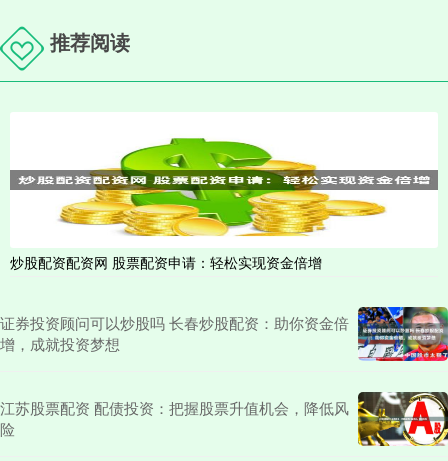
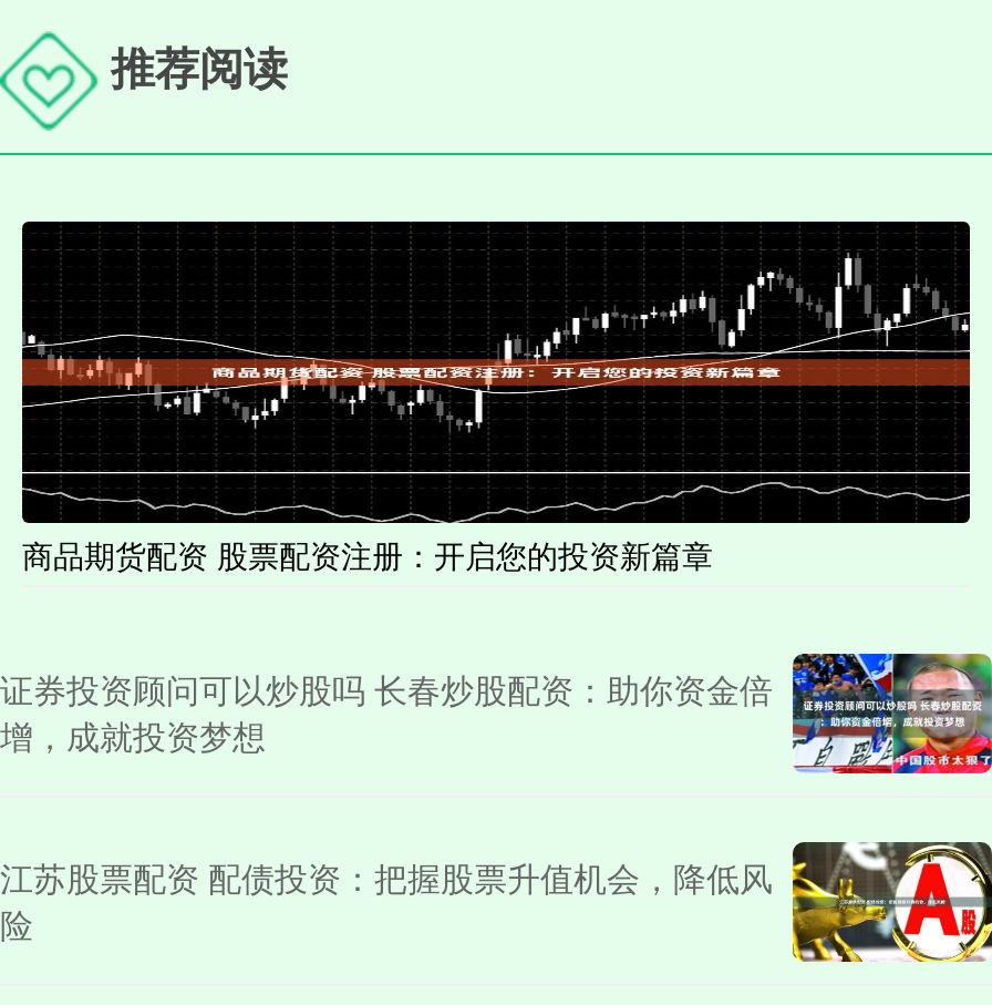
- [image]
- 炒股配资配资网 股票配资申请：轻松实现资金倍增
+ [image]
+ 商品期货配资 股票配资注册：开启您的投资新篇章
